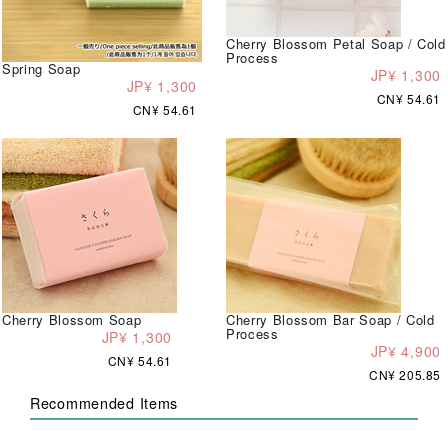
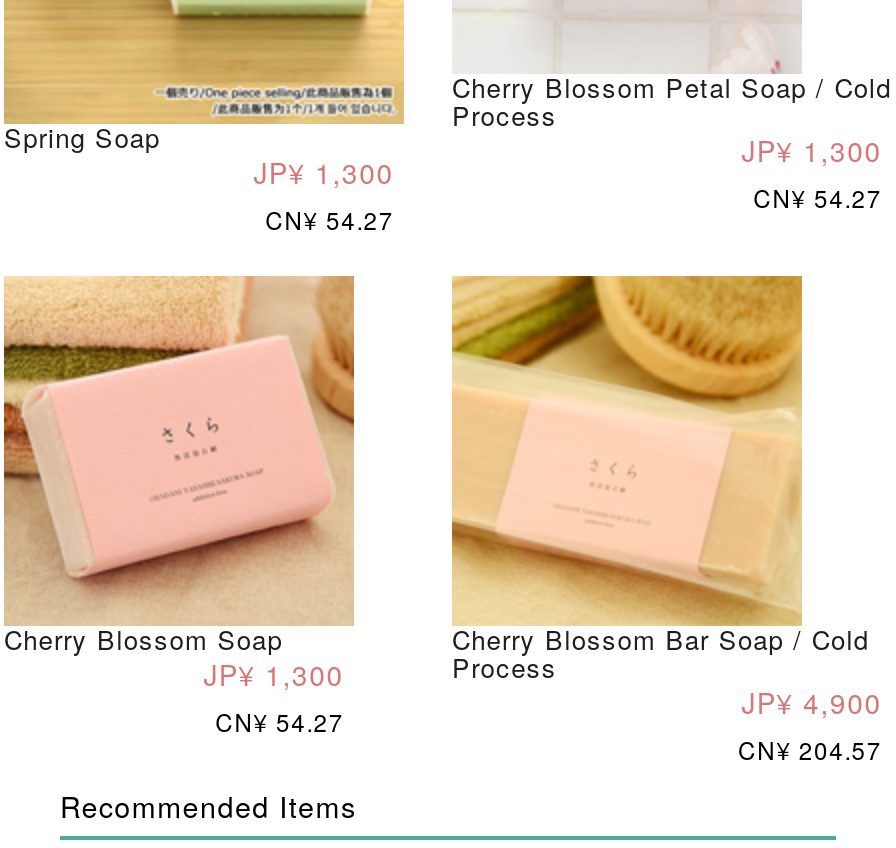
- CN¥ 54.61
+ CN¥ 54.27

- CN¥ 54.61
+ CN¥ 54.27

- CN¥ 54.61
+ CN¥ 54.27

- CN¥ 205.85
+ CN¥ 204.57
